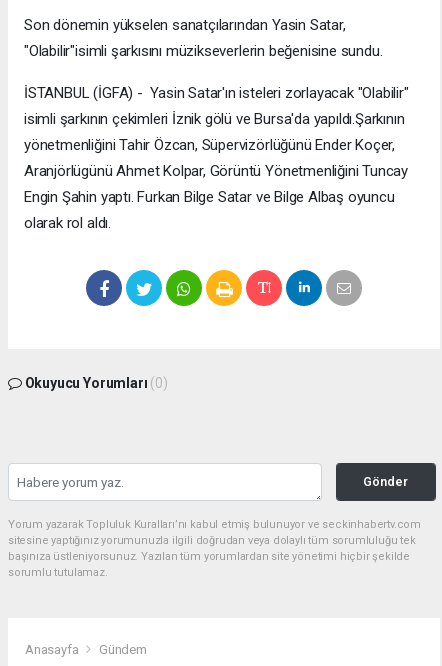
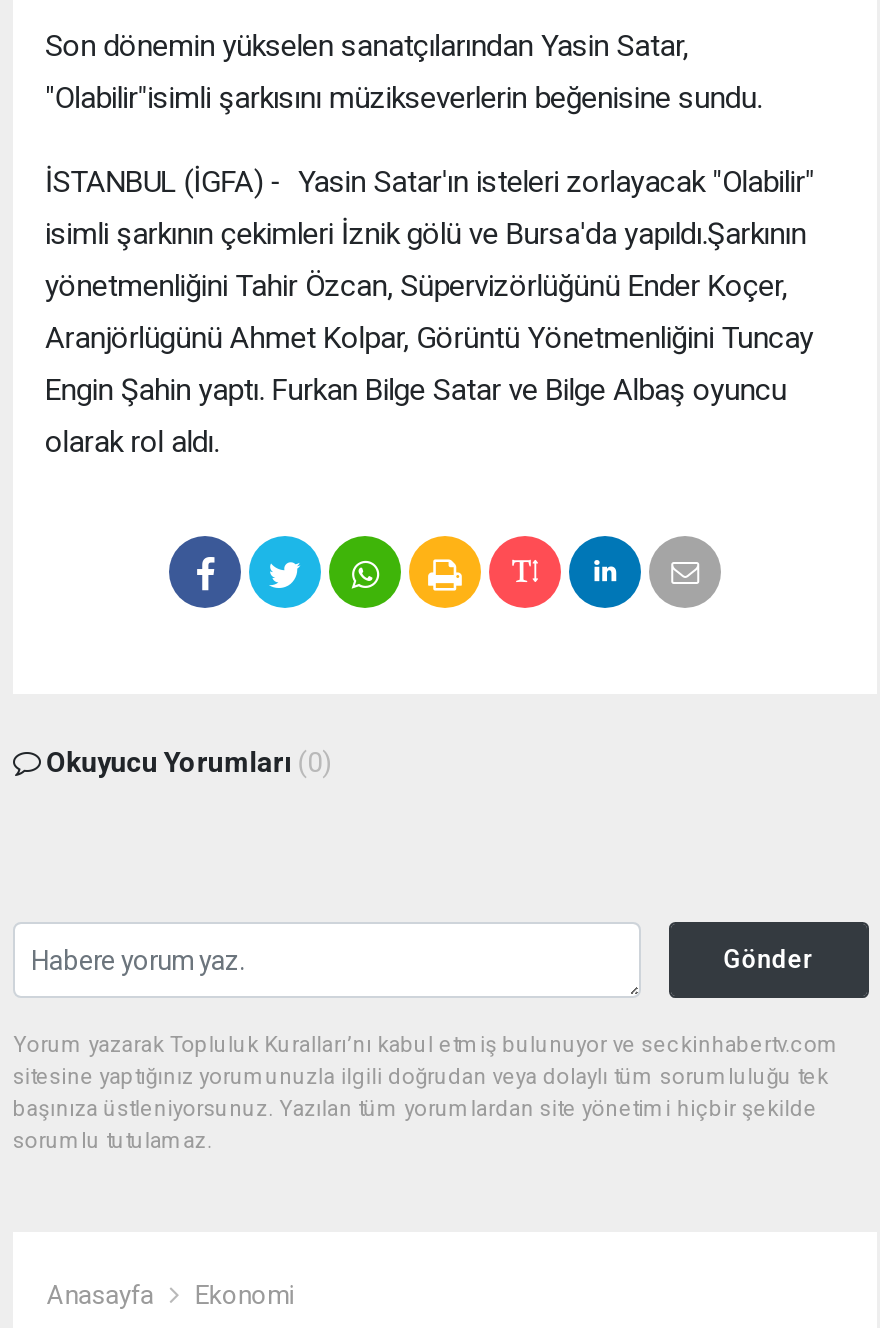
- Gündem
+ Ekonomi
